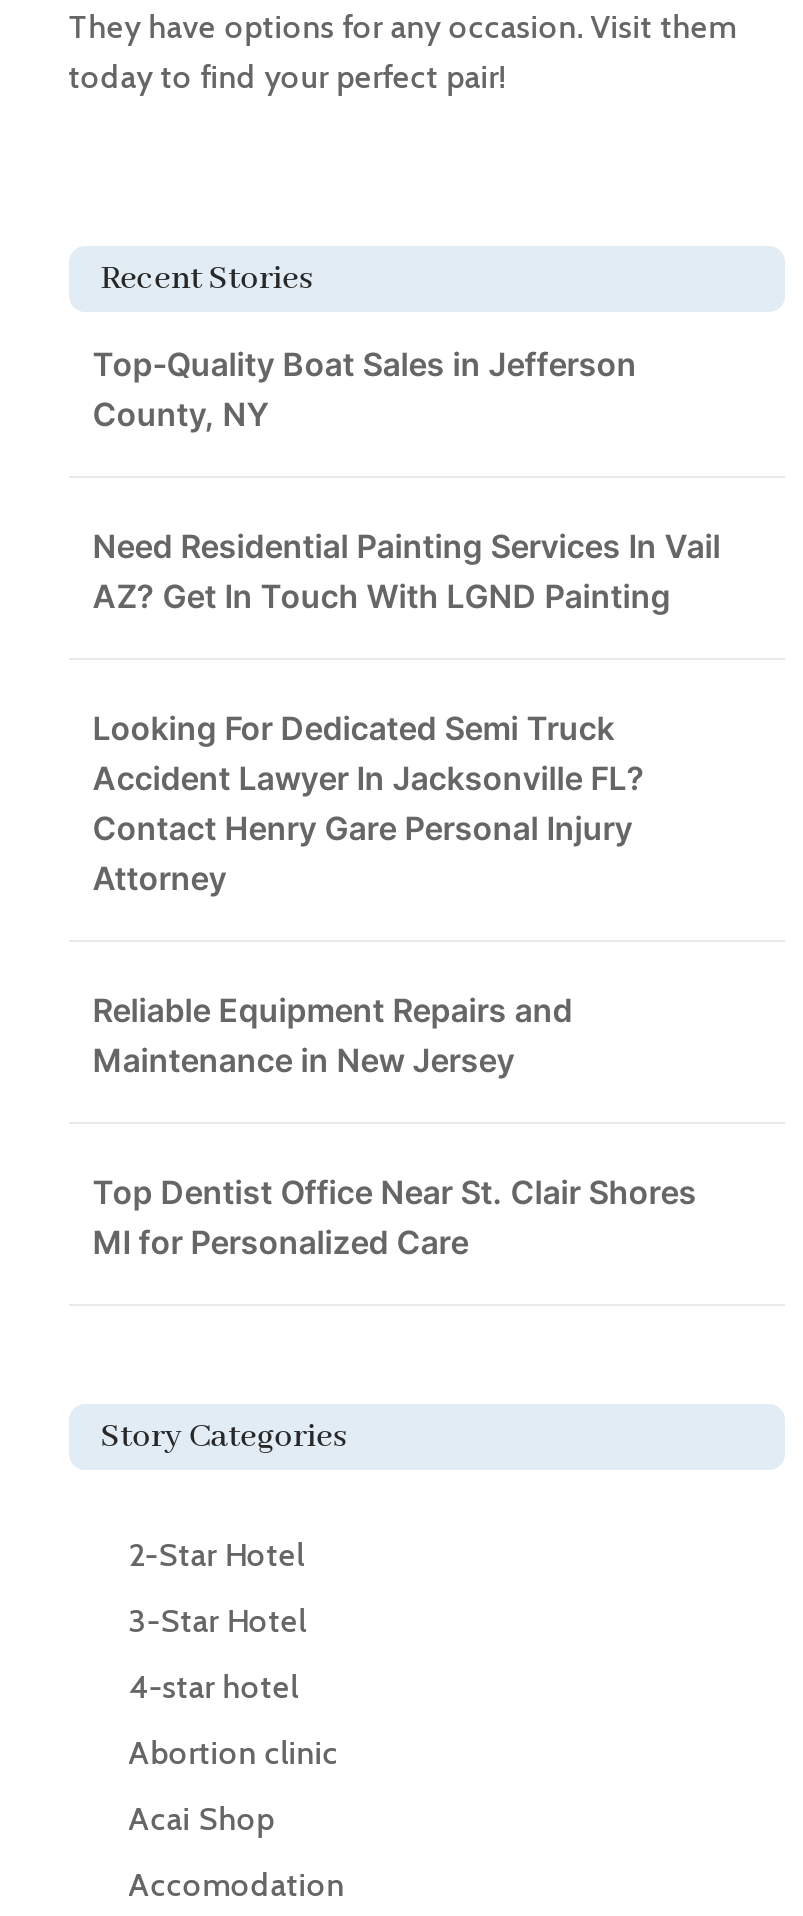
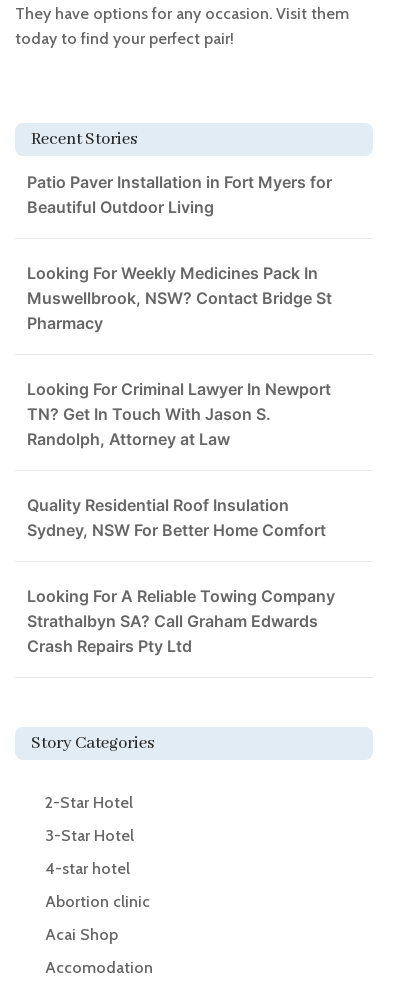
- Top-Quality Boat Sales in Jefferson
- County, NY
+ Patio Paver Installation in Fort Myers for
+ Beautiful Outdoor Living

- Need Residential Painting Services In Vail
- AZ? Get In Touch With LGND Painting
+ Looking For Weekly Medicines Pack In
+ Muswellbrook, NSW? Contact Bridge St
+ Pharmacy

- Looking For Dedicated Semi Truck
- Accident Lawyer In Jacksonville FL?
- Contact Henry Gare Personal Injury
- Attorney
+ Looking For Criminal Lawyer In Newport
+ TN? Get In Touch With Jason S.
+ Randolph, Attorney at Law

- Reliable Equipment Repairs and
- Maintenance in New Jersey
+ Quality Residential Roof Insulation
+ Sydney, NSW For Better Home Comfort

- Top Dentist Office Near St. Clair Shores
- MI for Personalized Care
+ Looking For A Reliable Towing Company
+ Strathalbyn SA? Call Graham Edwards
+ Crash Repairs Pty Ltd
